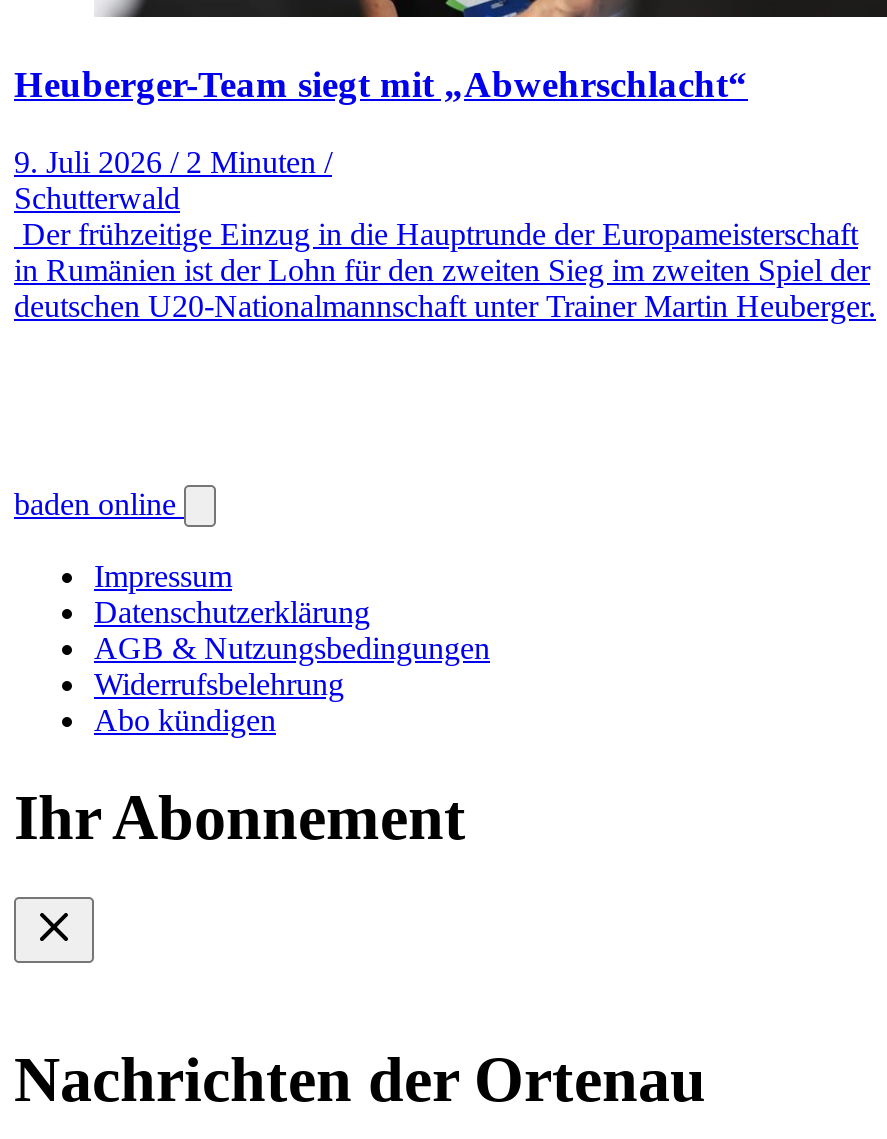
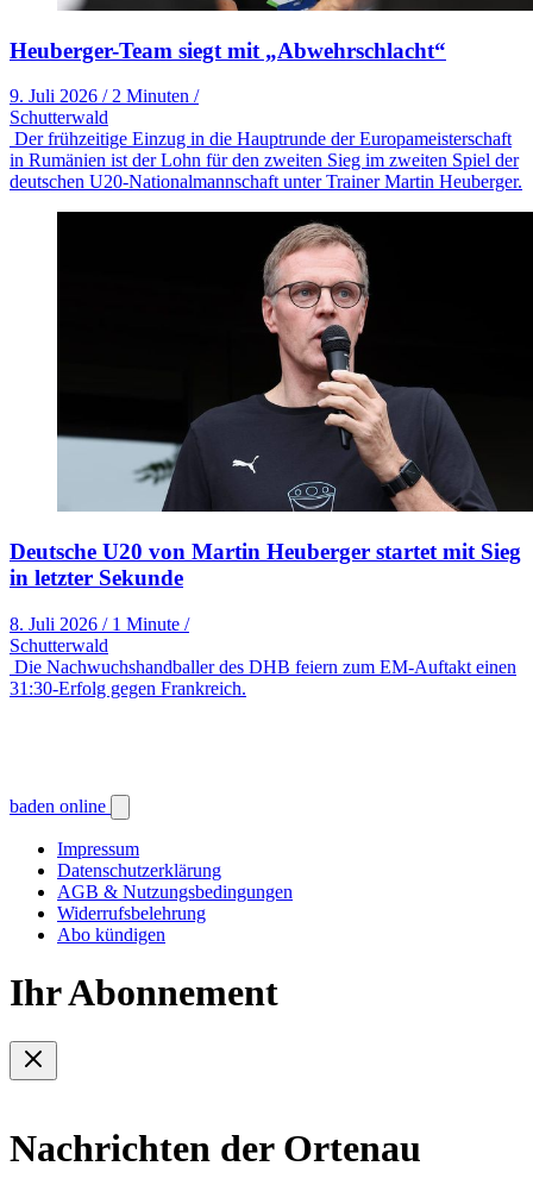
+ [image]
+ Deutsche U20 von Martin Heuberger startet mit Sieg
+ in letzter Sekunde
+ 8. Juli 2026 / 1 Minute /
+ Schutterwald
+ Die Nachwuchshandballer des DHB feiern zum EM-Auftakt einen
+ 31:30-Erfolg gegen Frankreich.
